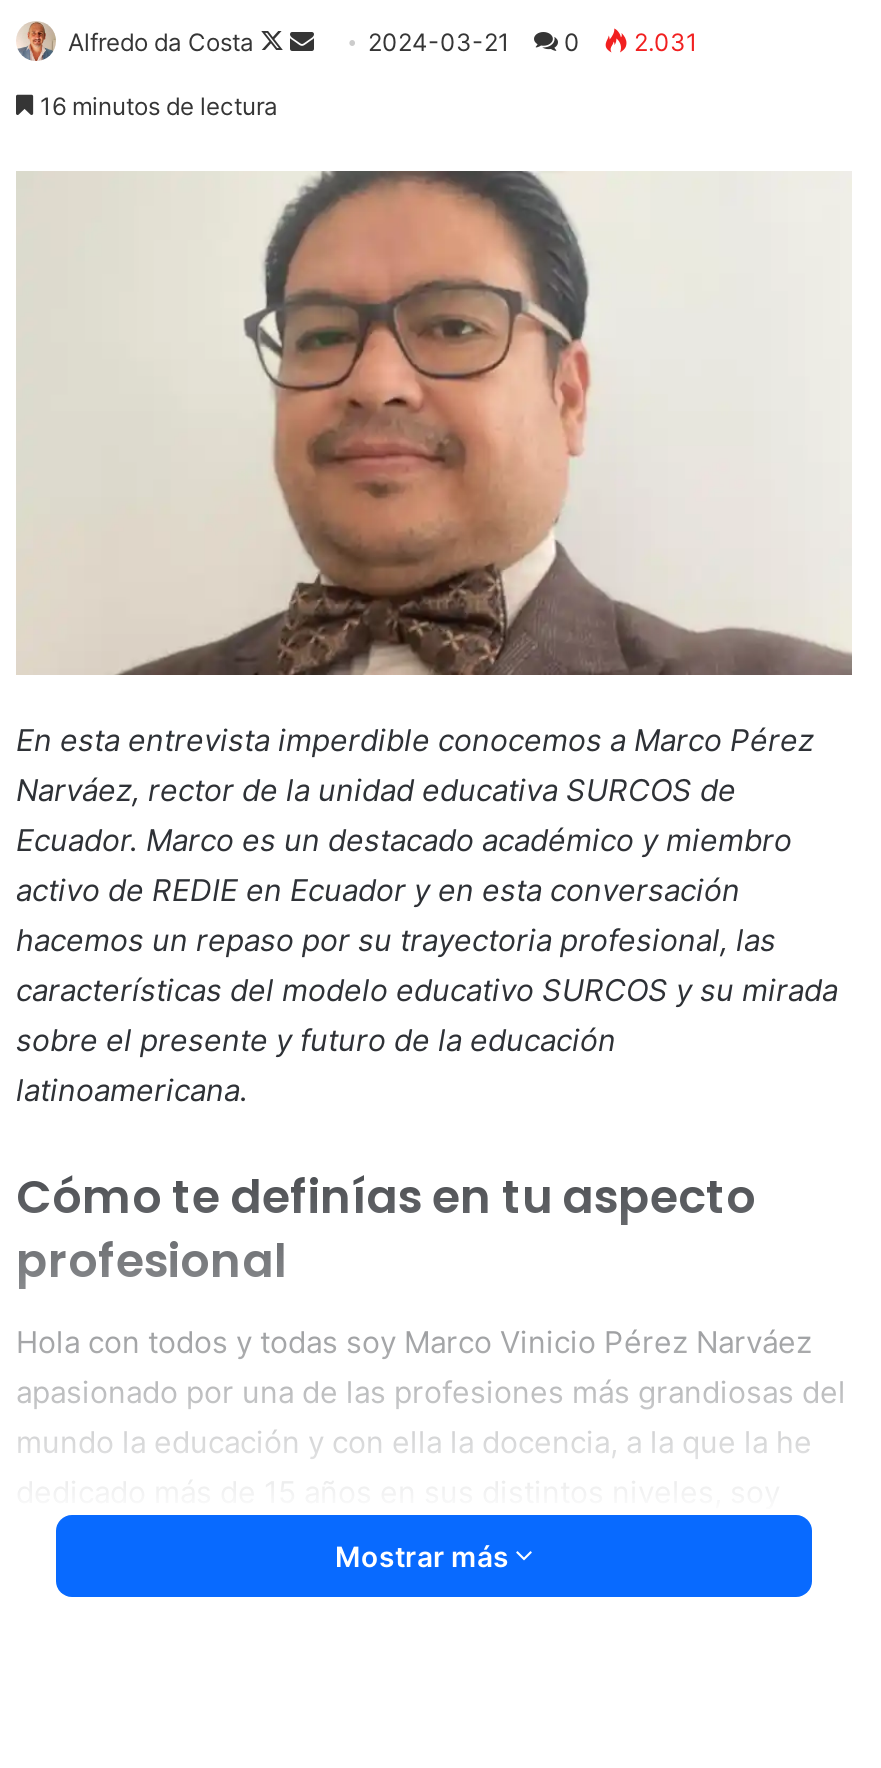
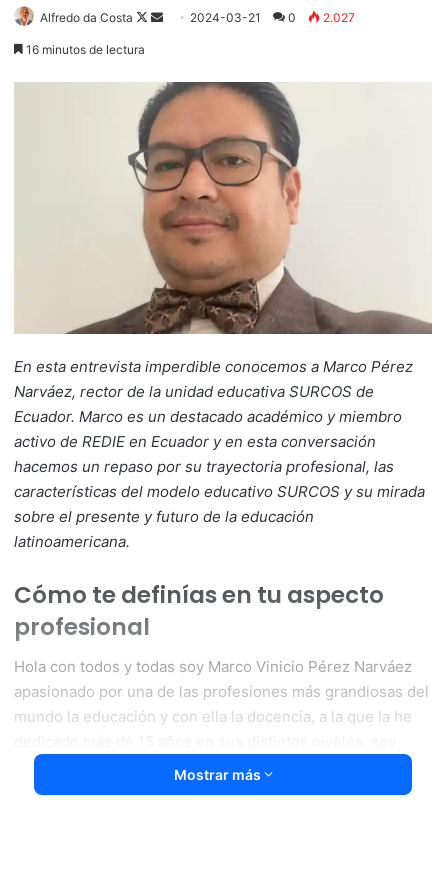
- 2.031
+ 2.027
